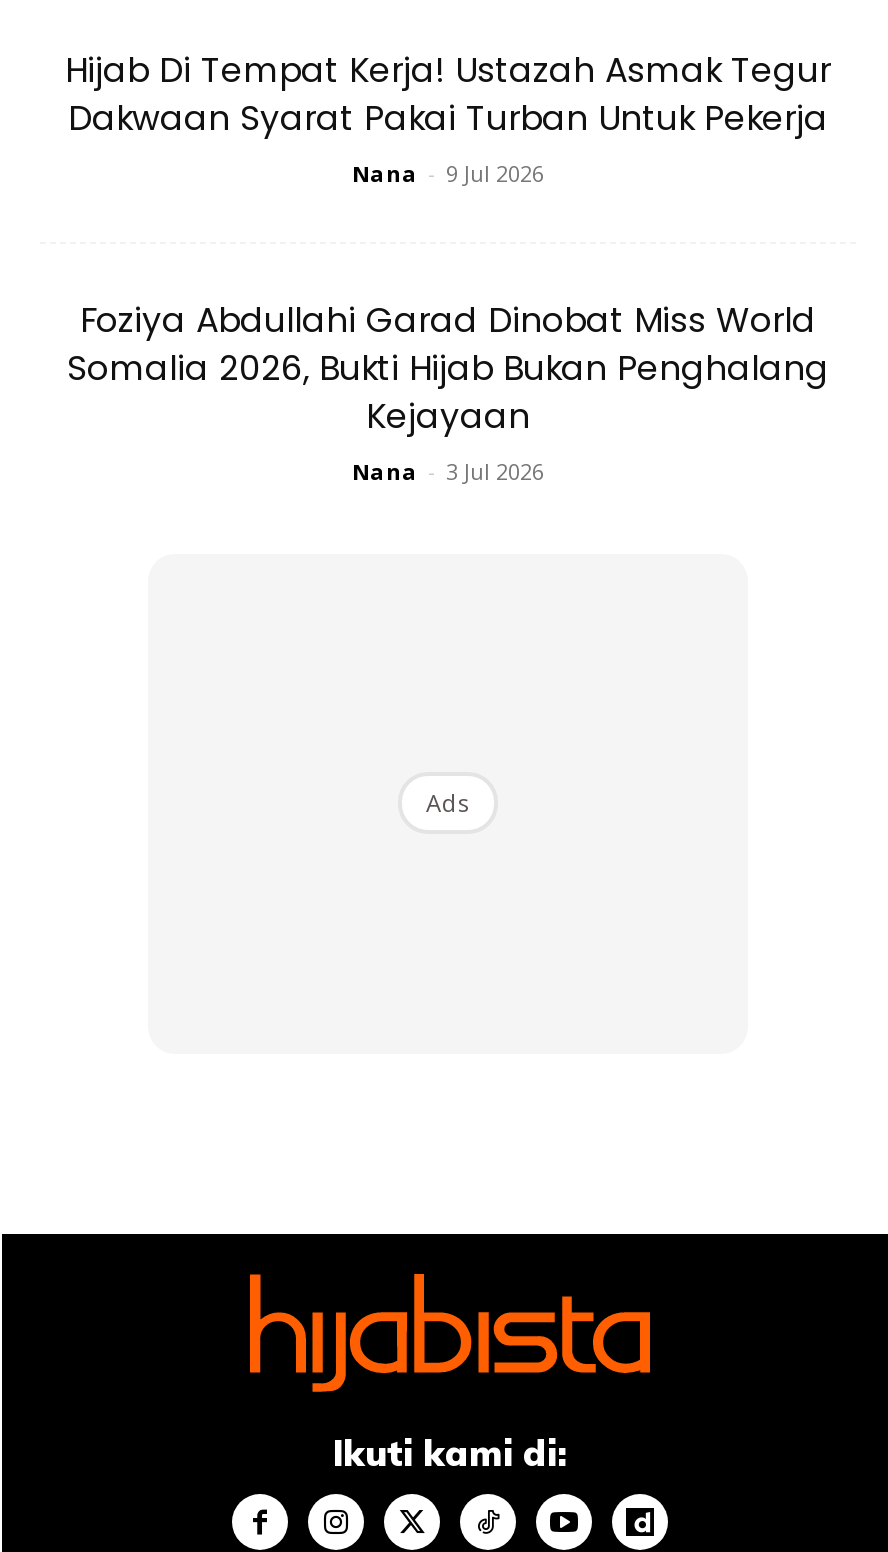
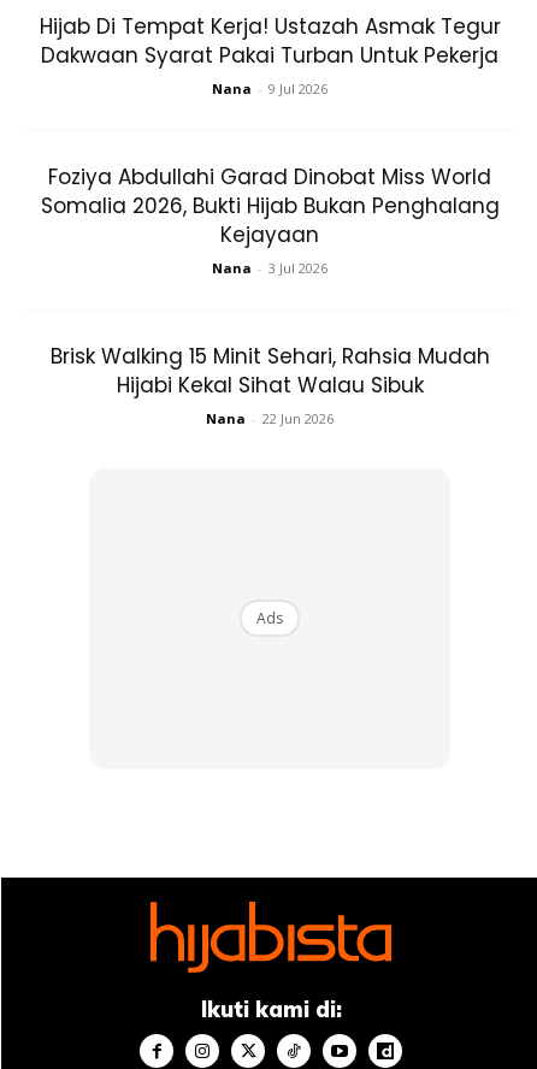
+ Brisk Walking 15 Minit Sehari, Rahsia Mudah
+ Hijabi Kekal Sihat Walau Sibuk
+ Nana - 22 Jun 2026
